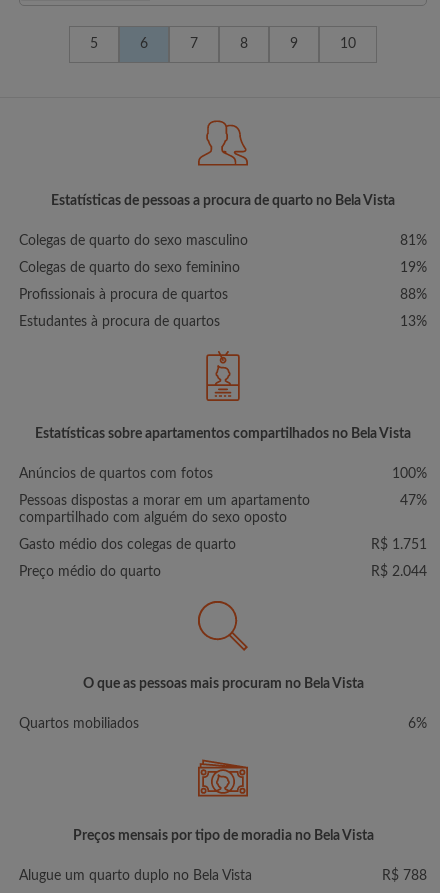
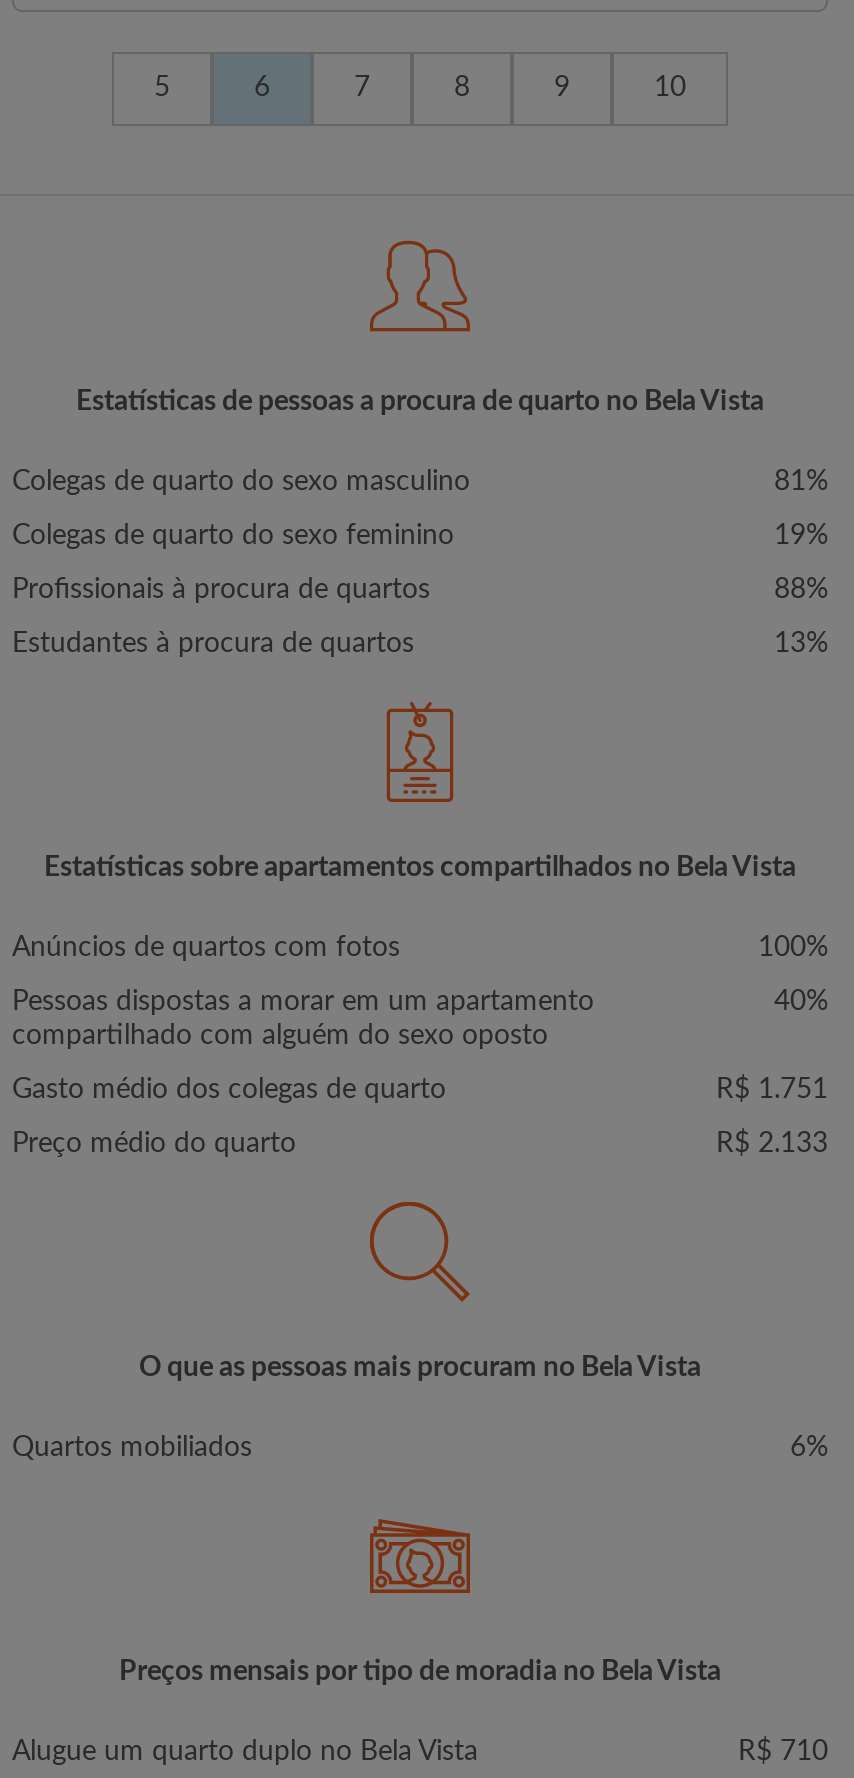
- 47%
+ 40%

- R$ 2.044
+ R$ 2.133

- R$ 788
+ R$ 710
